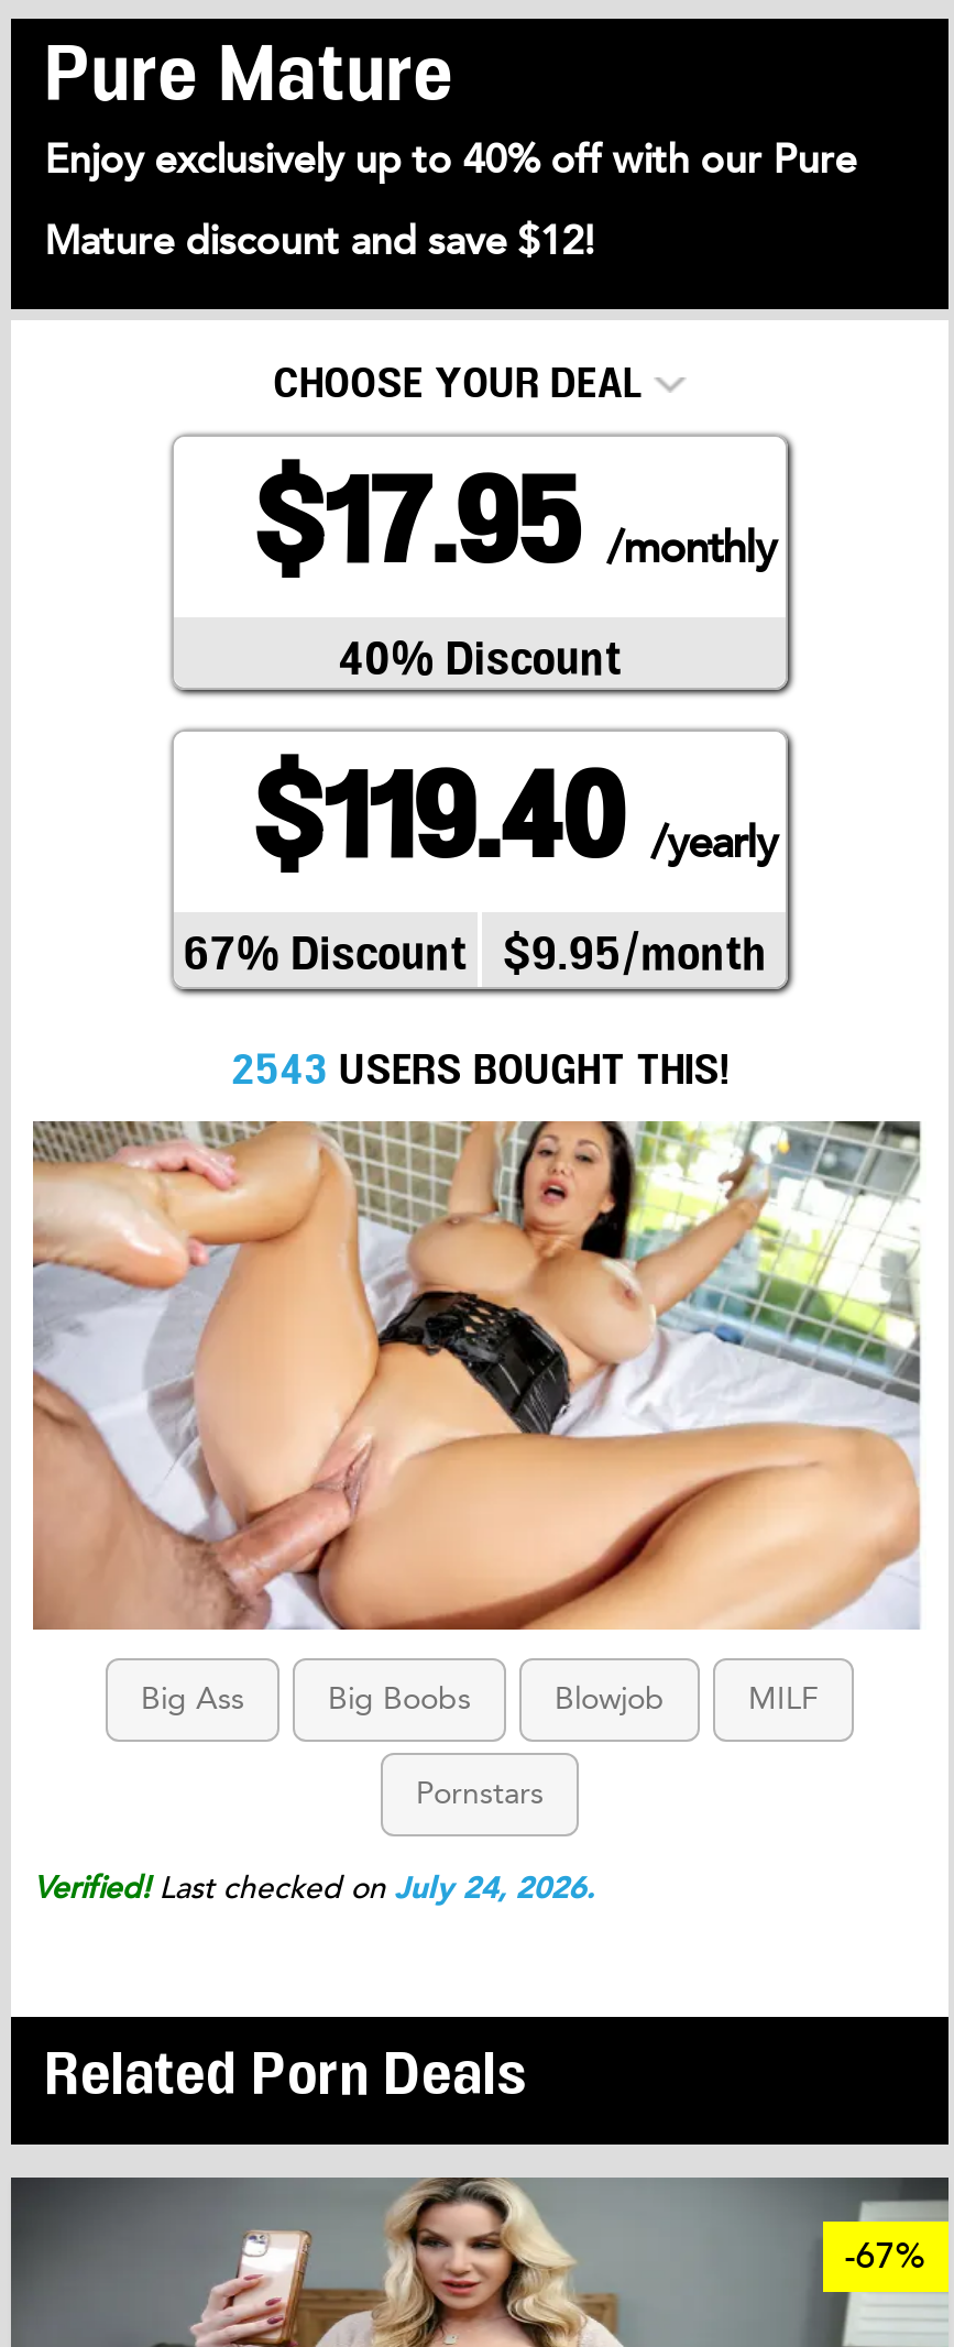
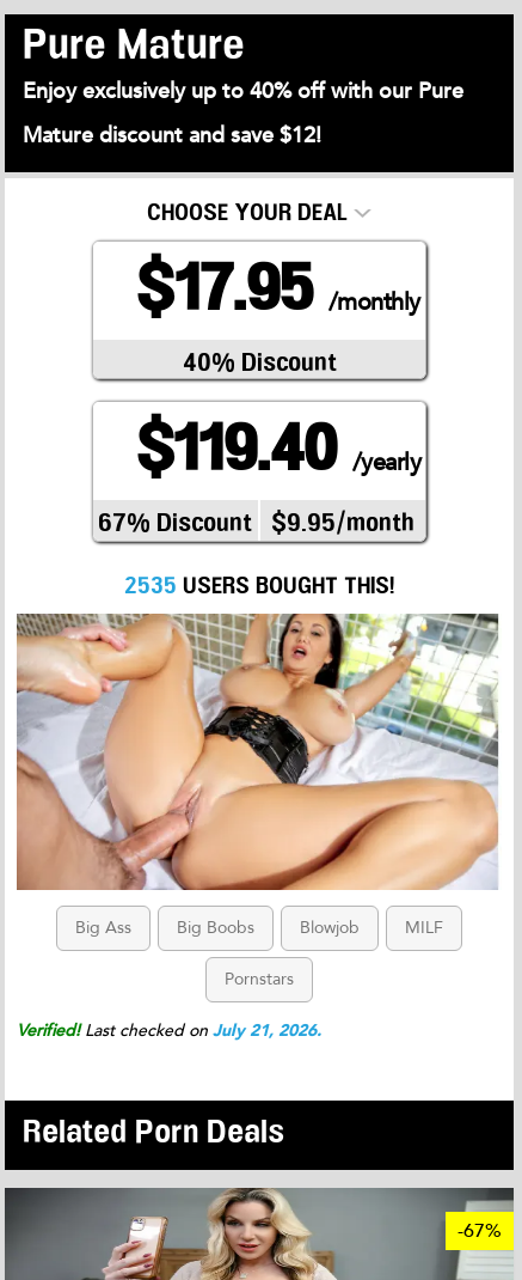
- 2543 USERS BOUGHT THIS!
+ 2535 USERS BOUGHT THIS!

- Verified! Last checked on July 24, 2026.
+ Verified! Last checked on July 21, 2026.
